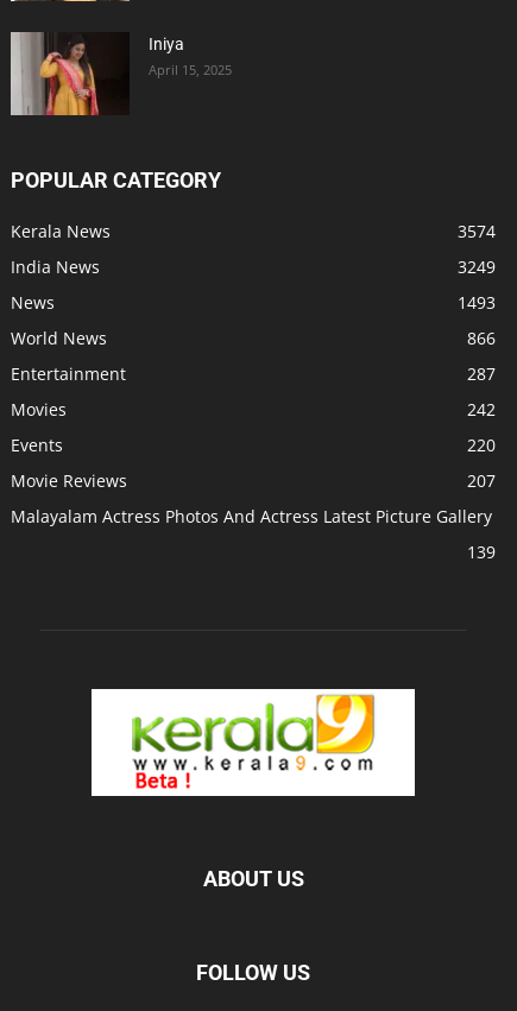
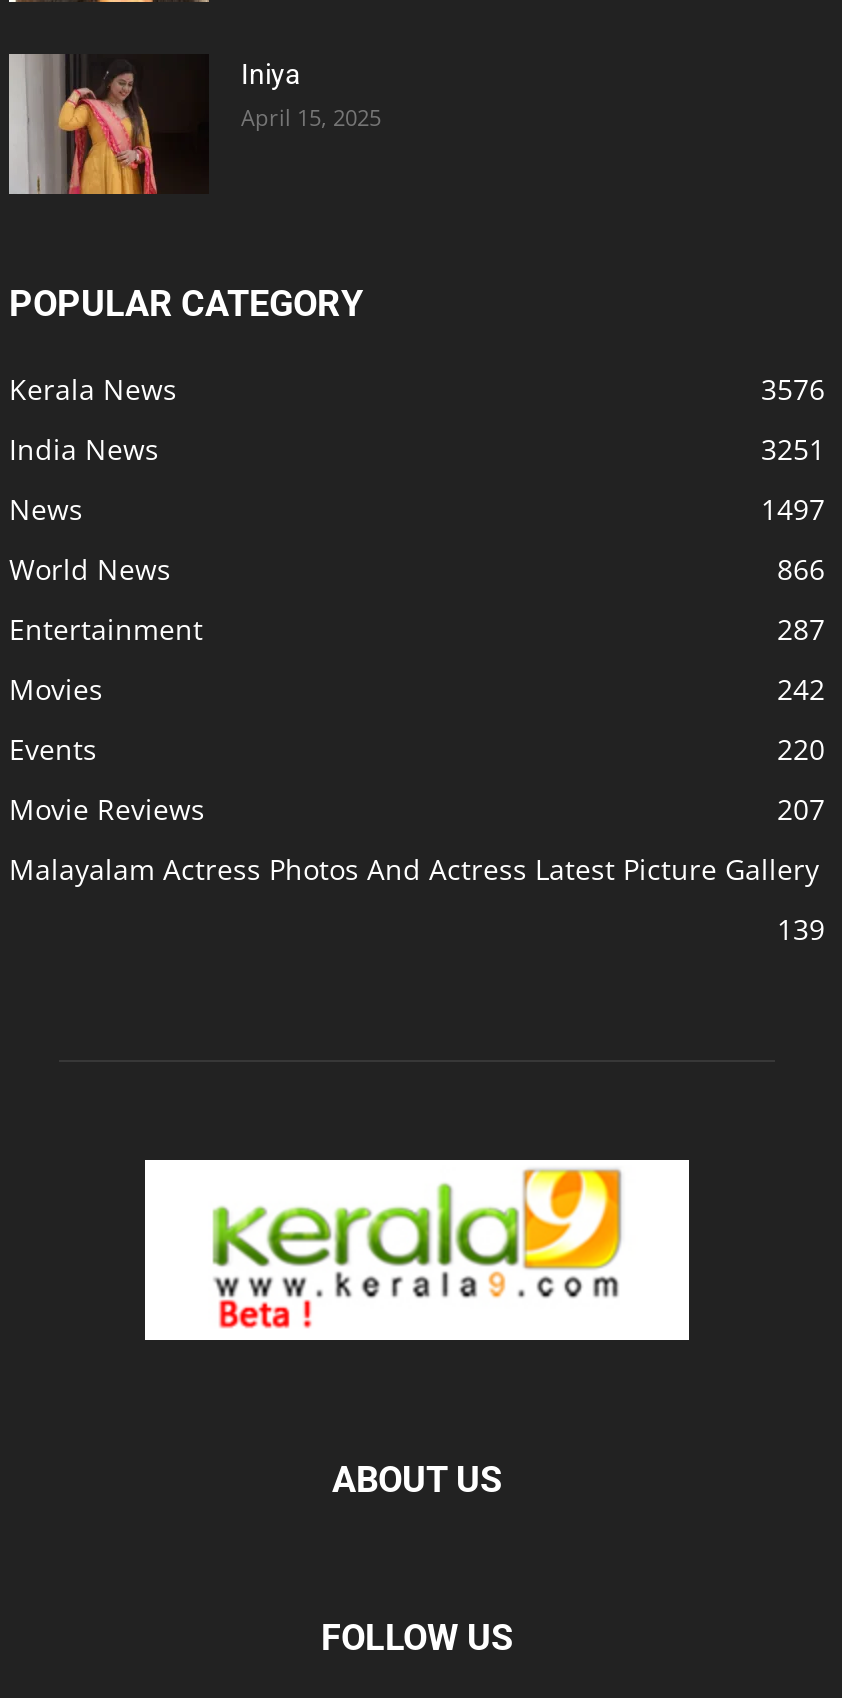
- 3574
+ 3576

- 3249
+ 3251

- 1493
+ 1497
